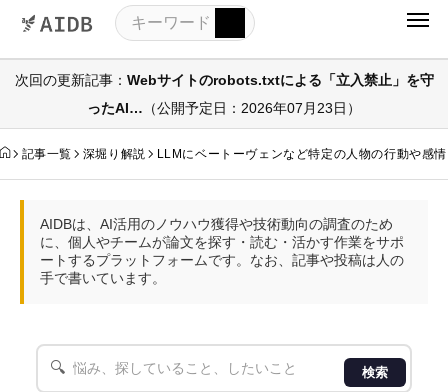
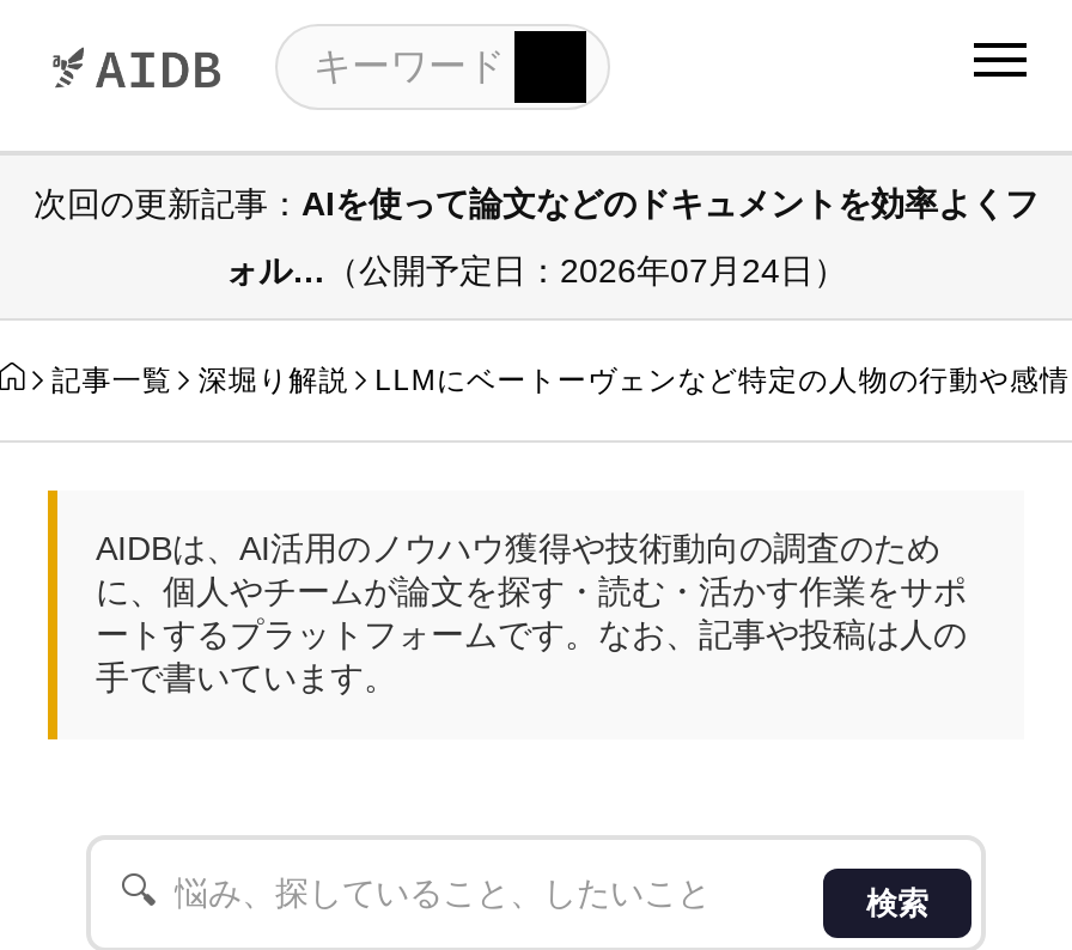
- 次回の更新記事：Webサイトのrobots.txtによる「立入禁止」を守
+ 次回の更新記事：AIを使って論文などのドキュメントを効率よくフ

- ったAI…（公開予定日：2026年07月23日）
+ ォル…（公開予定日：2026年07月24日）
